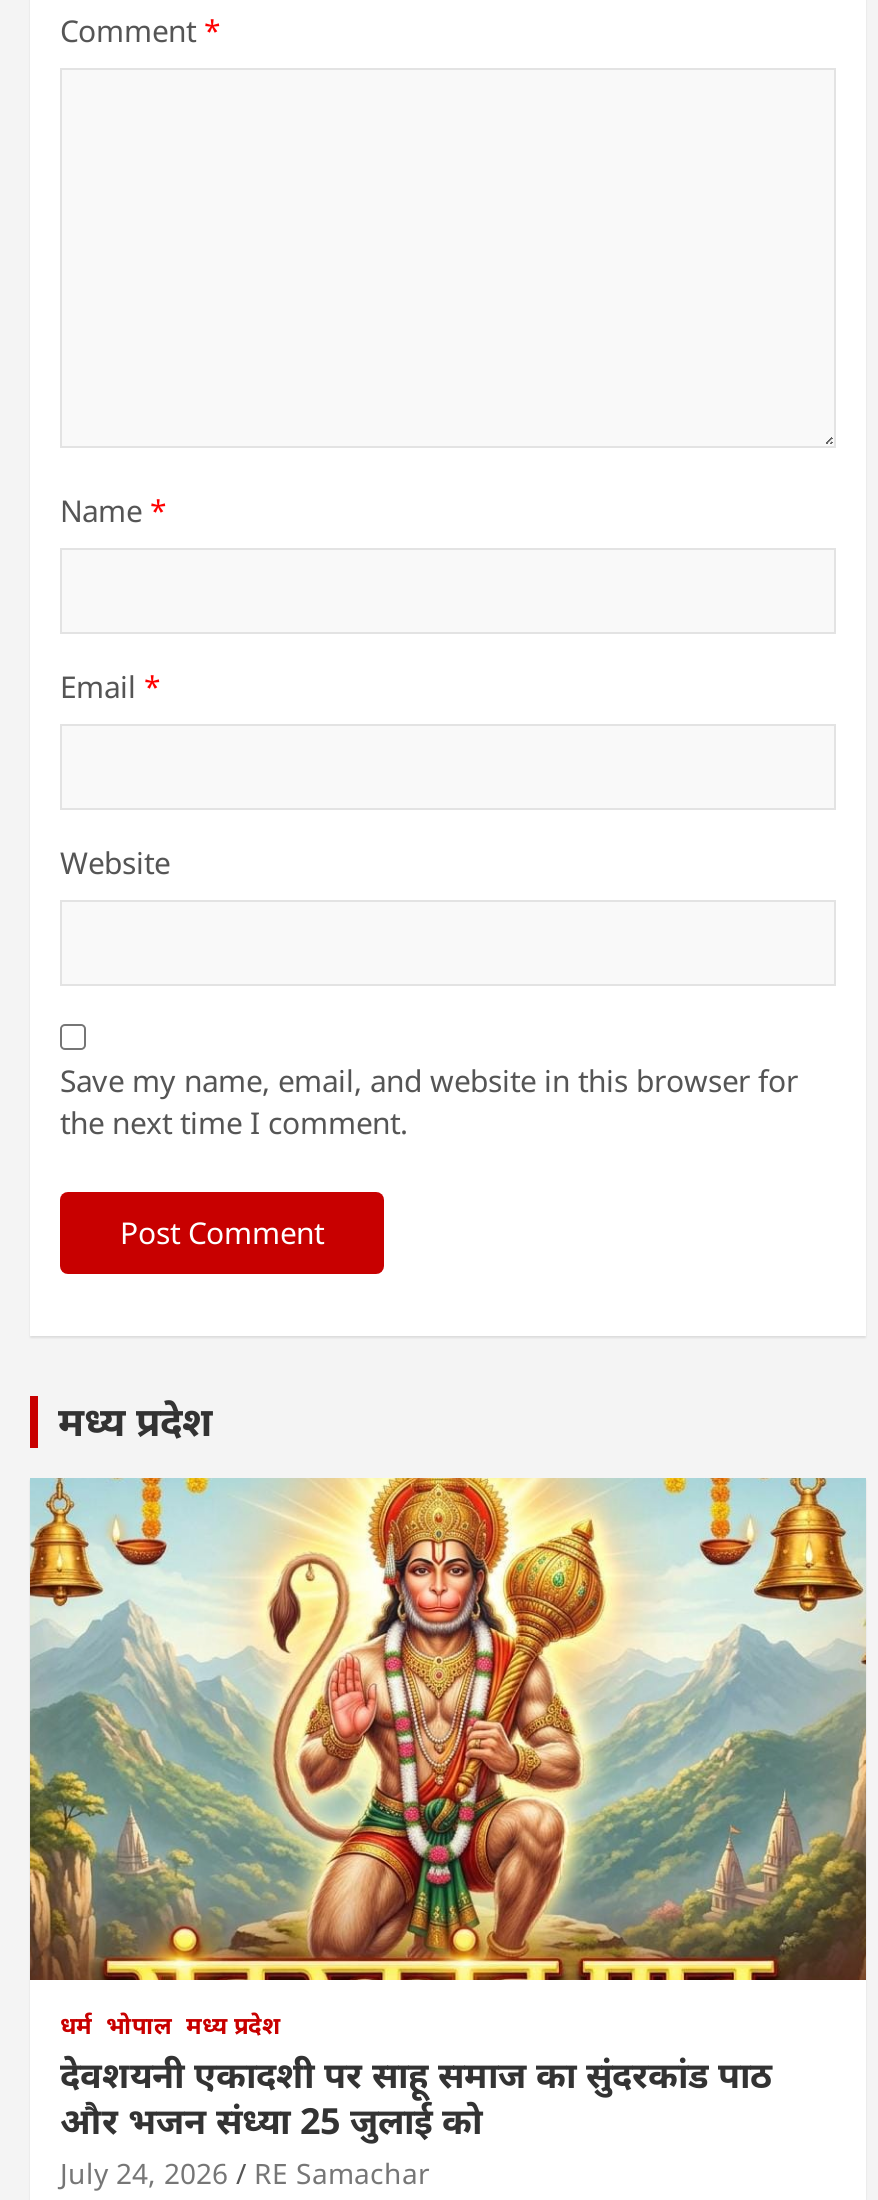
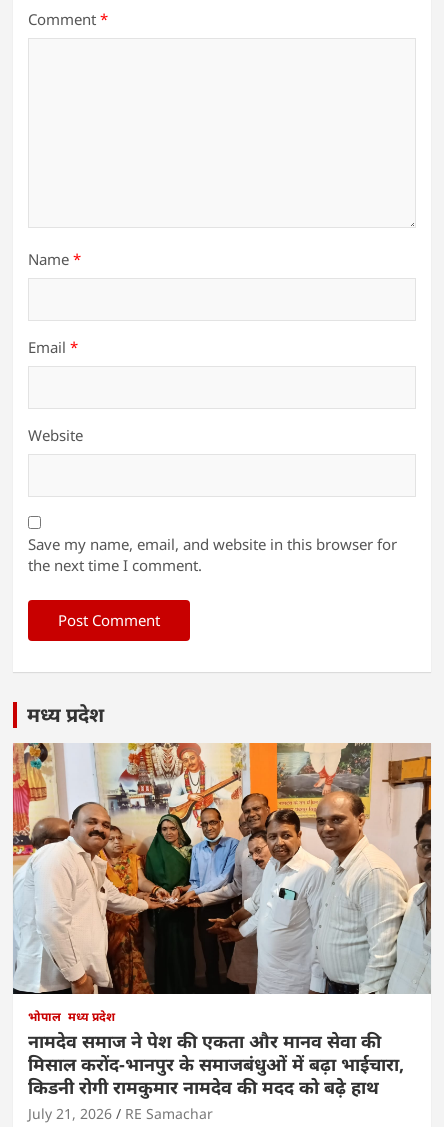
- [image]
- धर्म भोपाल मध्य प्रदेश
- देवशयनी एकादशी पर साहू समाज का सुंदरकांड पाठ
- और भजन संध्या 25 जुलाई को
- July 24, 2026
+ [image]
+ भोपाल मध्य प्रदेश
+ नामदेव समाज ने पेश की एकता और मानव सेवा की
+ मिसाल करोंद-भानपुर के समाजबंधुओं में बढ़ा भाईचारा,
+ किडनी रोगी रामकुमार नामदेव की मदद को बढ़े हाथ
+ July 21, 2026
